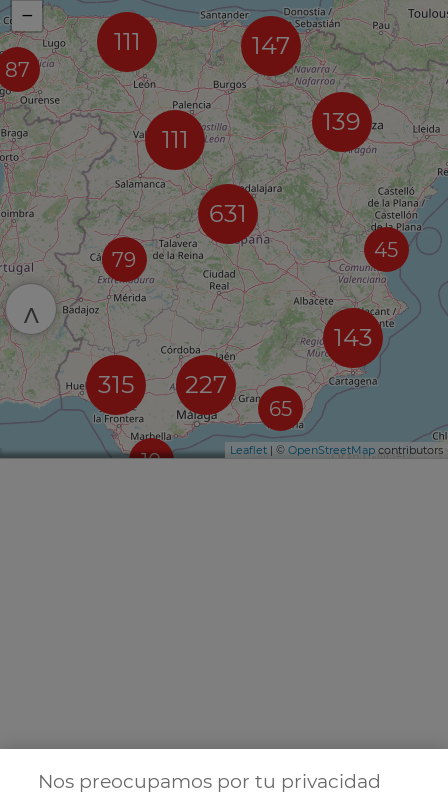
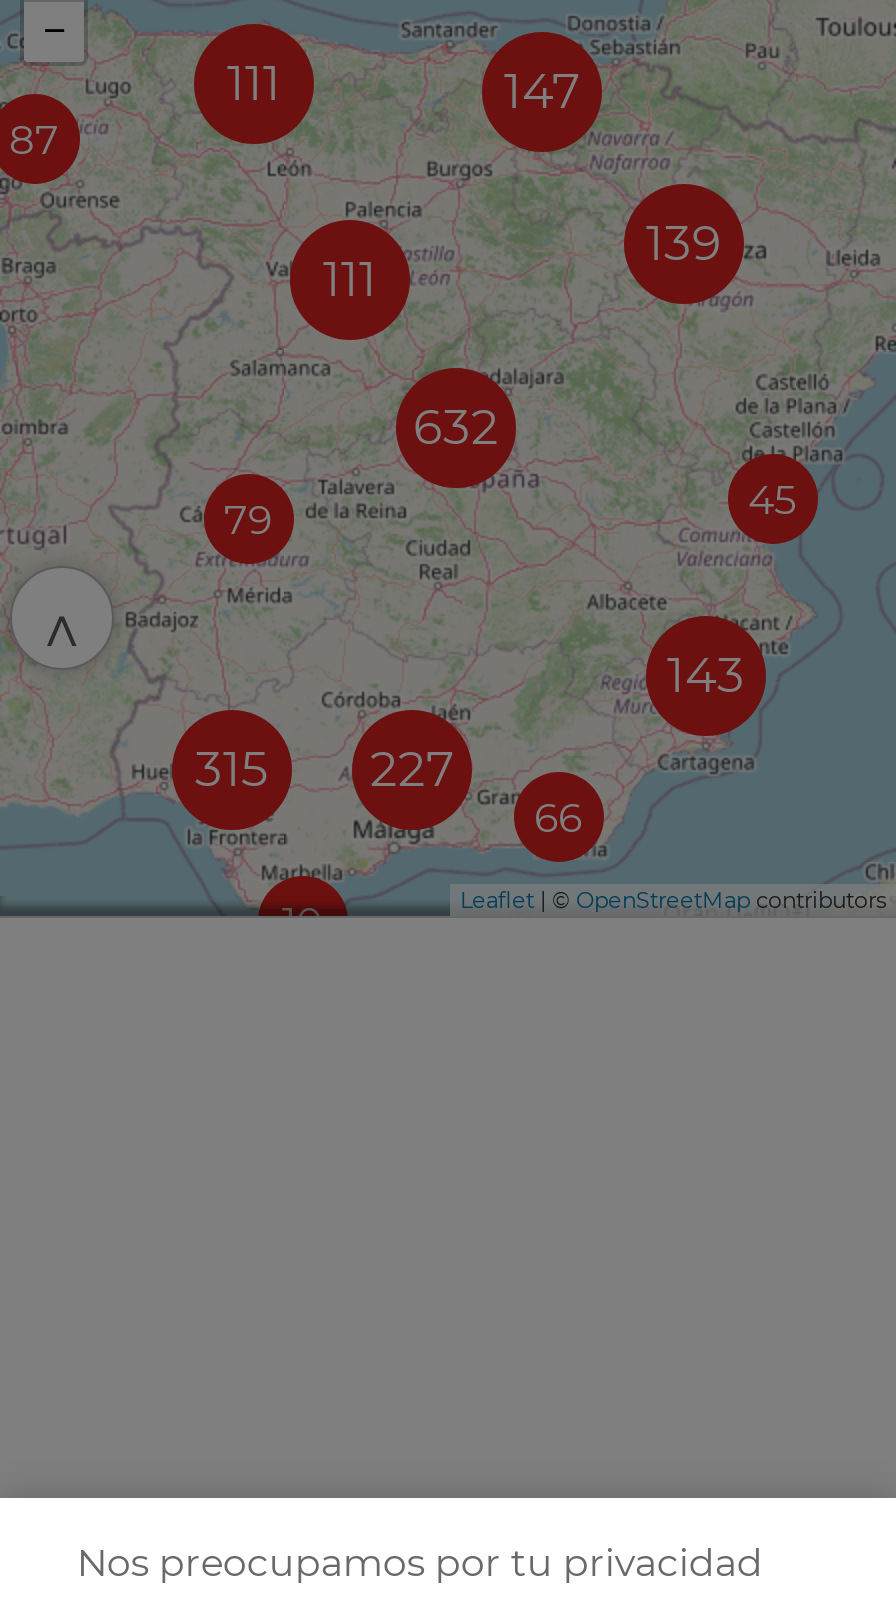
- 631
+ 632

- 65
+ 66
